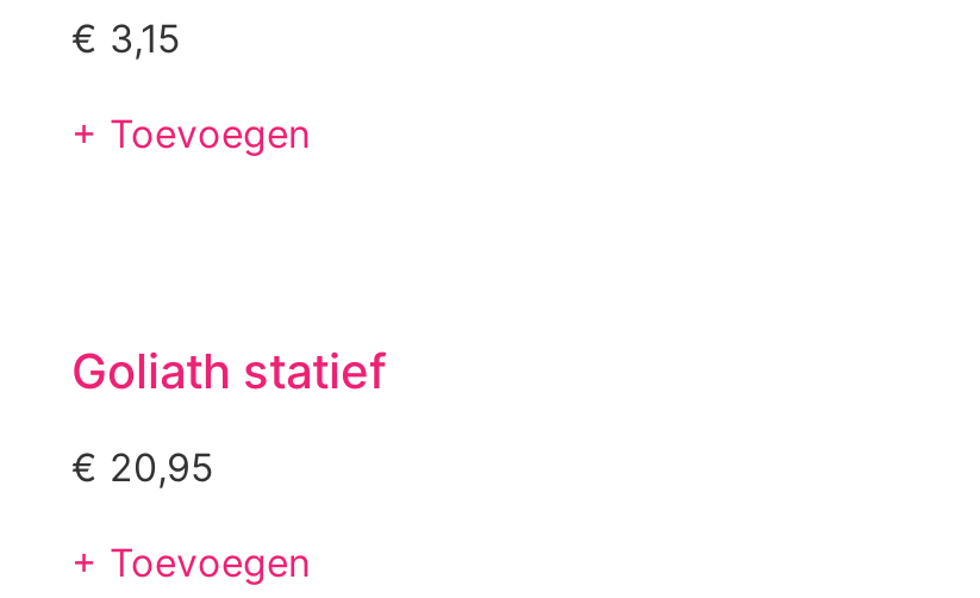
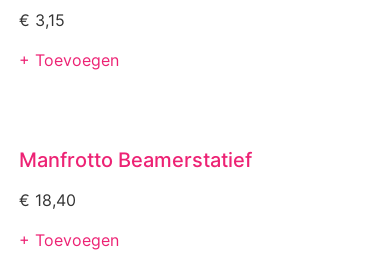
- Goliath statief
+ Manfrotto Beamerstatief

- €20,95
+ €18,40
